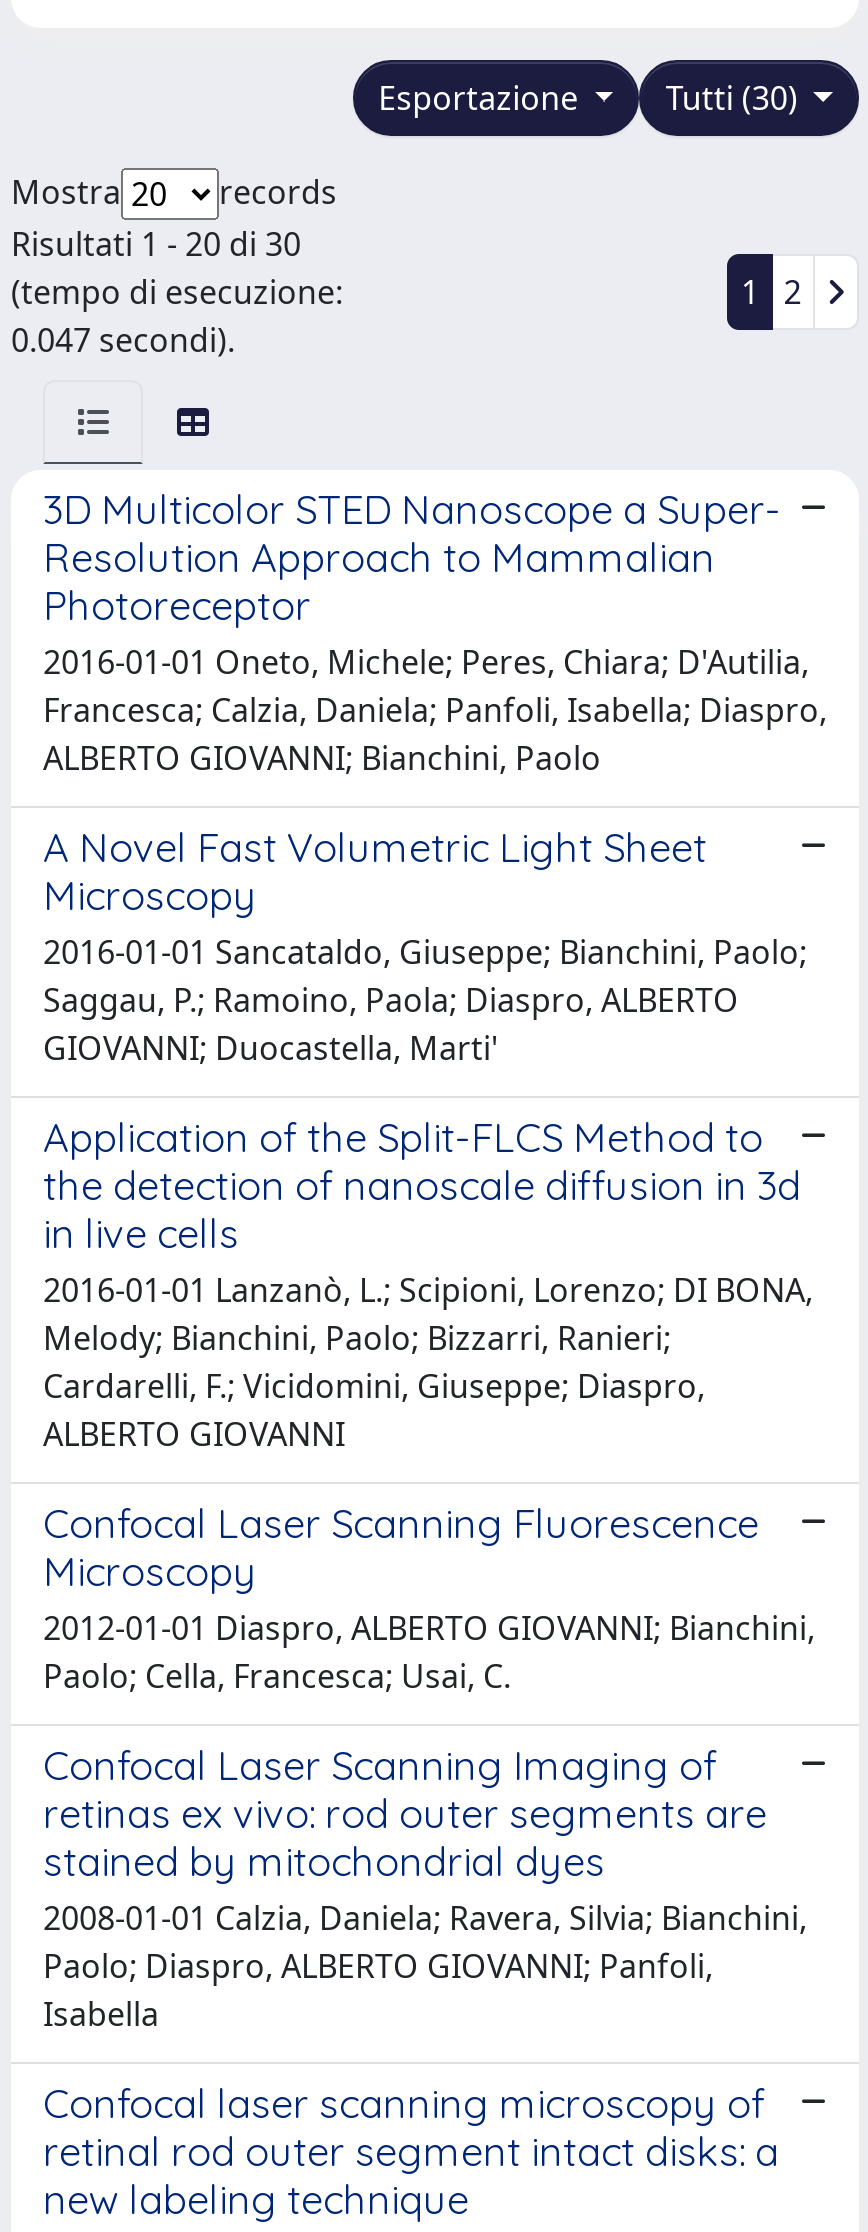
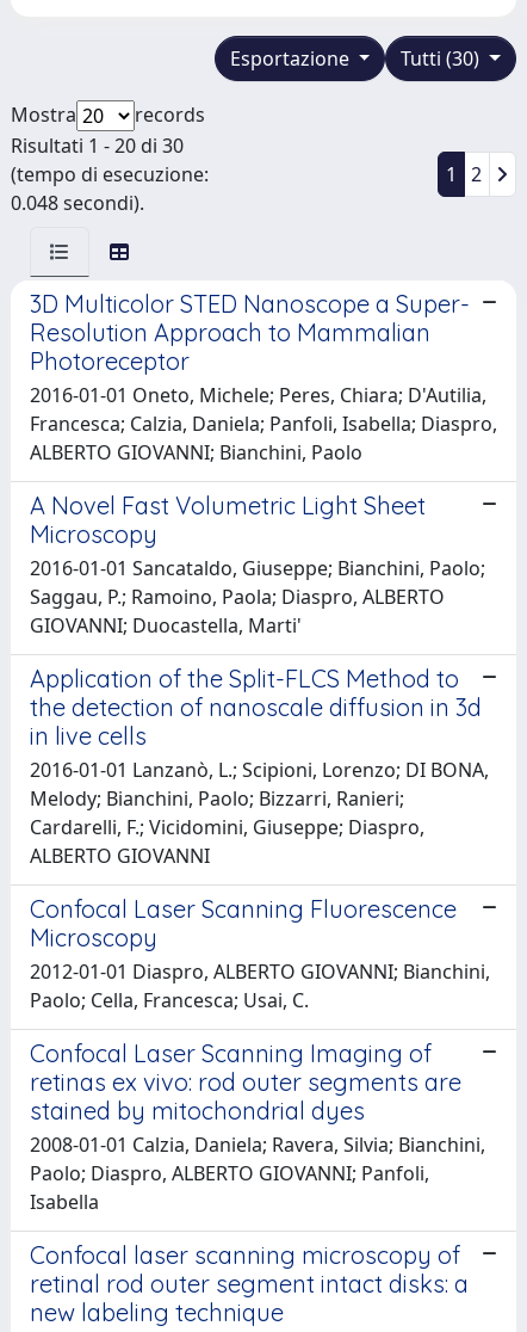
- 0.047 secondi).
+ 0.048 secondi).
